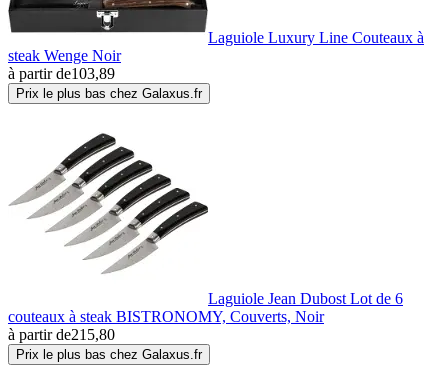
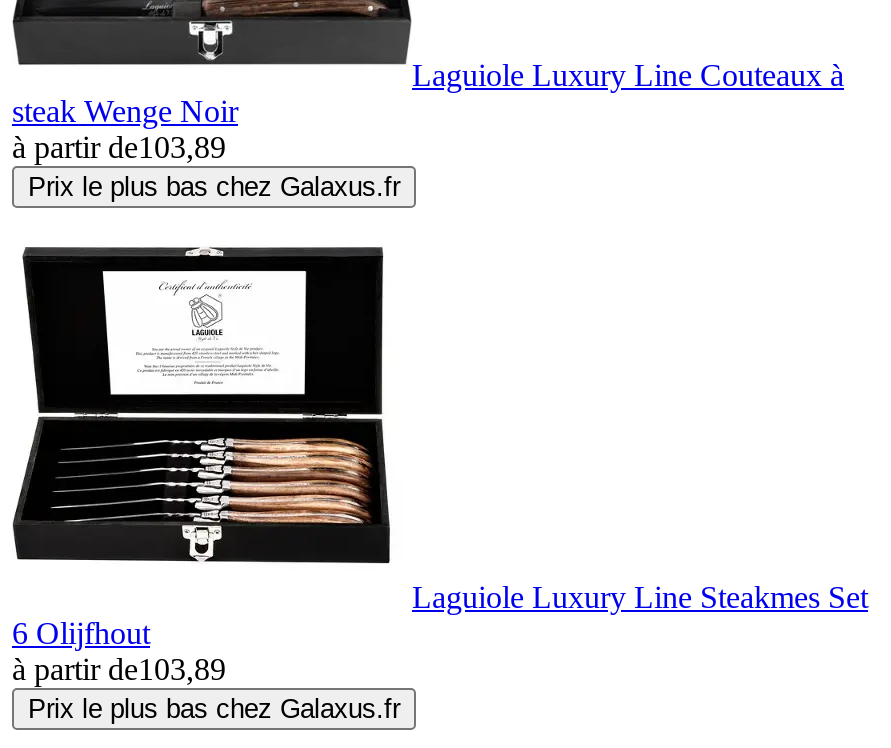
- [image]
- Laguiole Jean Dubost Lot de 6
- couteaux à steak BISTRONOMY, Couverts, Noir
- à partir de215,80
+ [image]
+ Laguiole Luxury Line Steakmes Set
+ 6 Olijfhout
+ à partir de103,89
